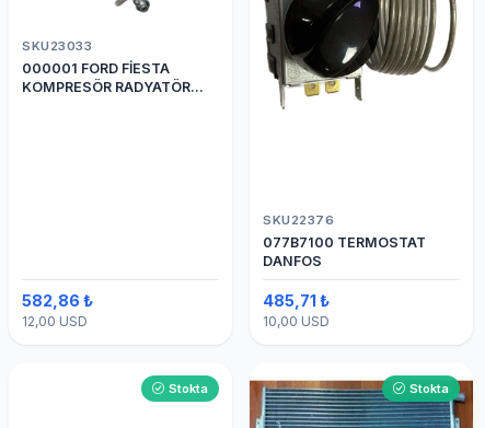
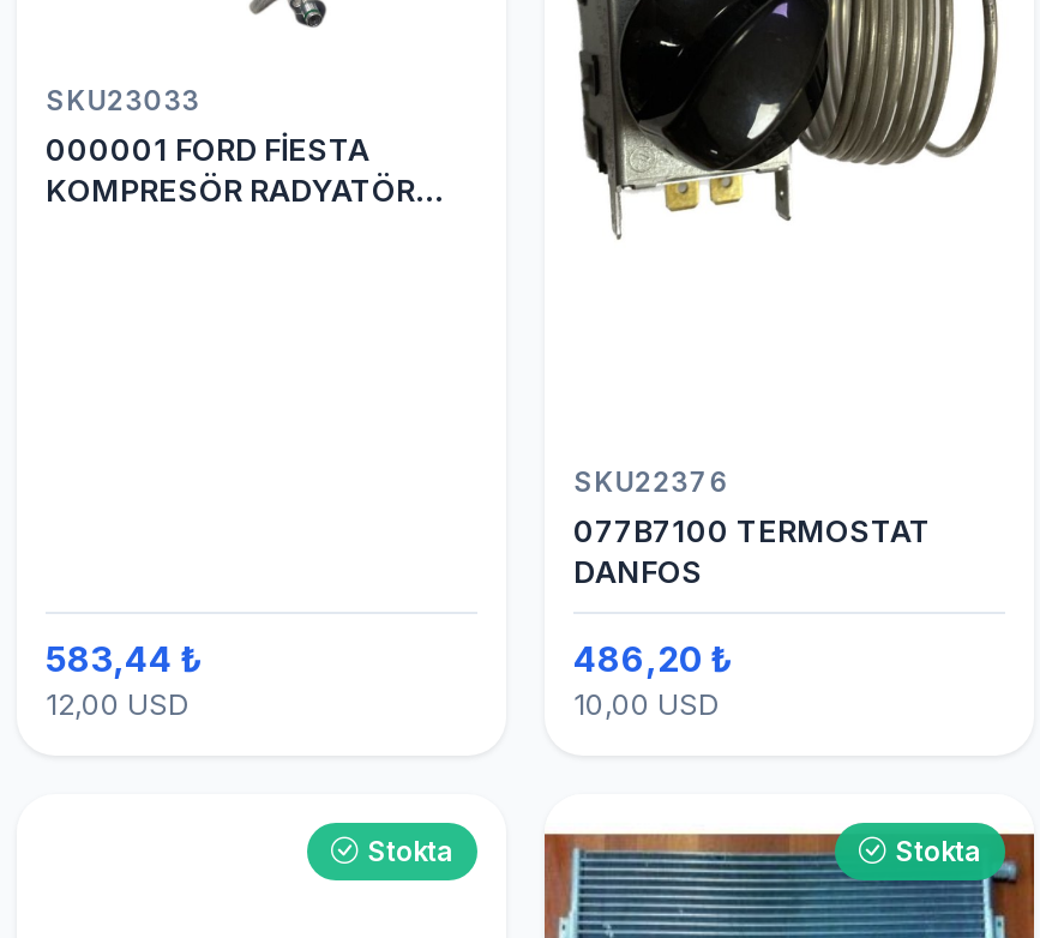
- 582,86 ₺
+ 583,44 ₺

- 485,71 ₺
+ 486,20 ₺
